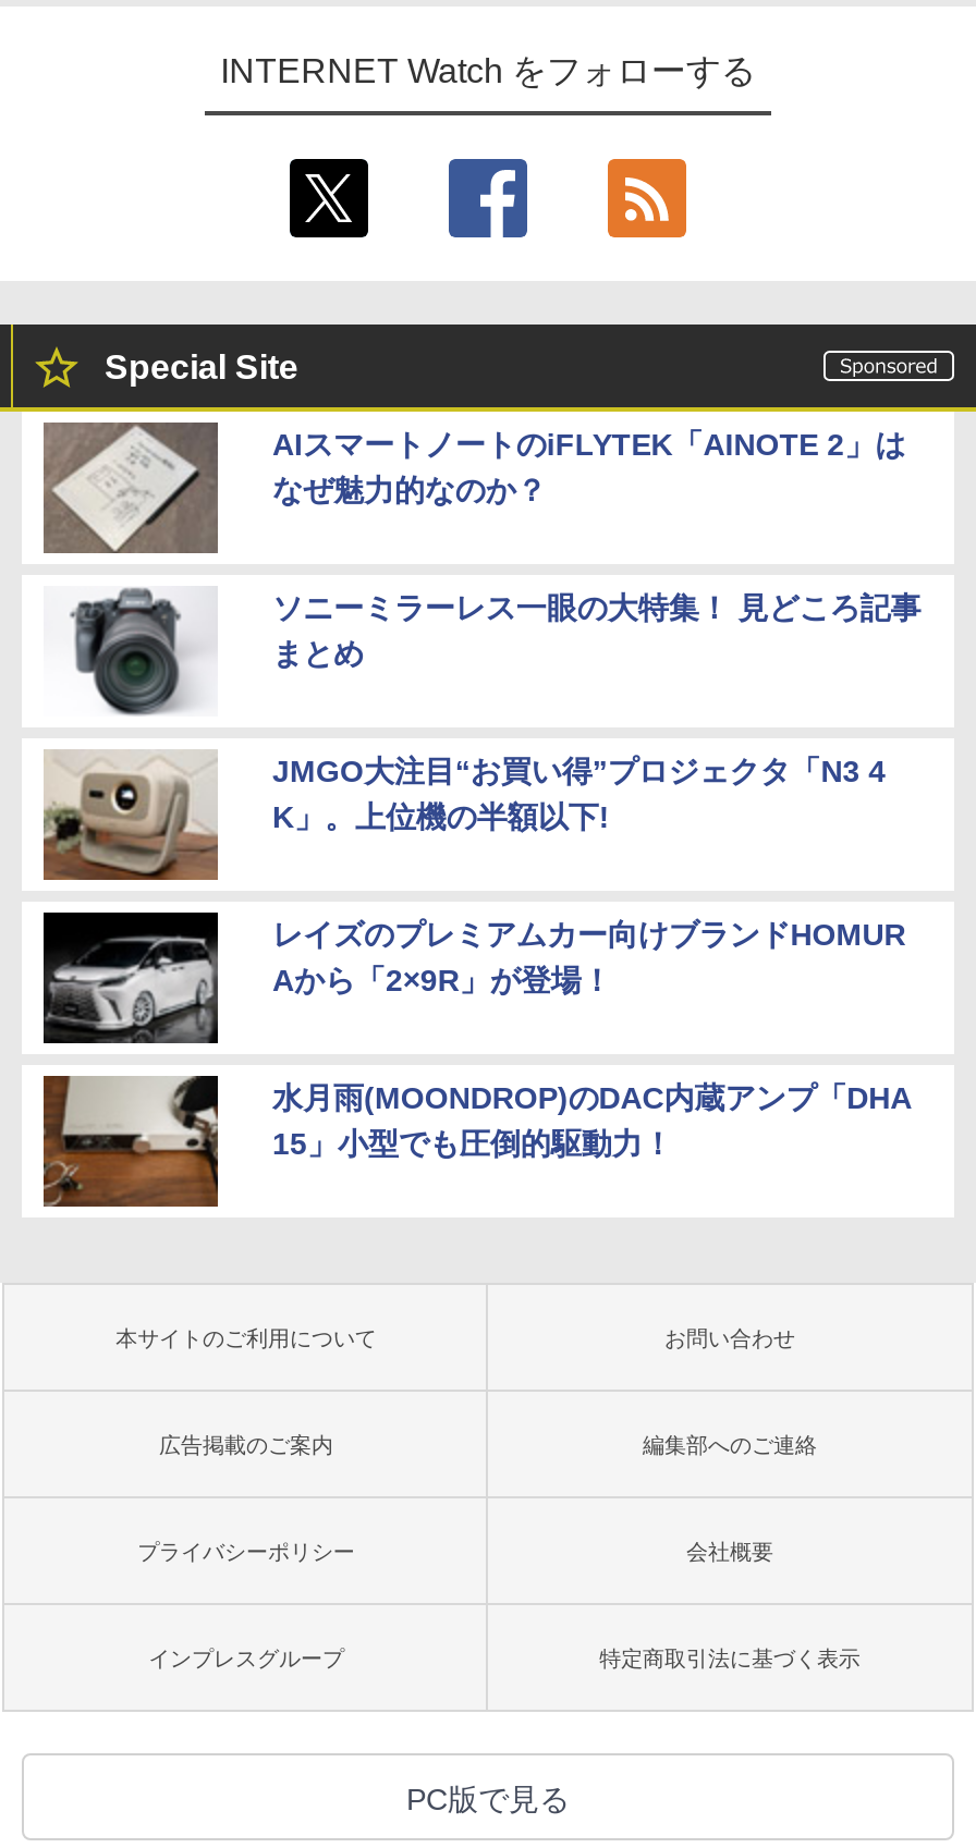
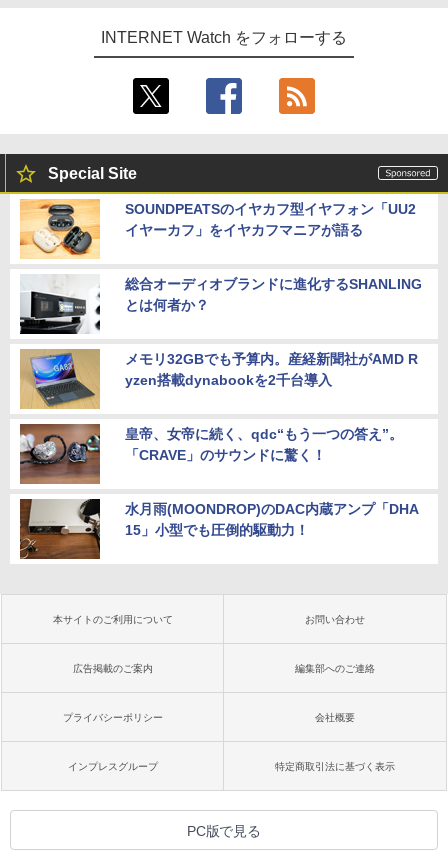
- [image]
- AIスマートノートのiFLYTEK「AINOTE 2」は
- なぜ魅力的なのか？
+ [image]
+ SOUNDPEATSのイヤカフ型イヤフォン「UU2
+ イヤーカフ」をイヤカフマニアが語る

- [image]
- ソニーミラーレス一眼の大特集！ 見どころ記事
- まとめ
+ [image]
+ 総合オーディオブランドに進化するSHANLING
+ とは何者か？

- [image]
- JMGO大注目“お買い得”プロジェクタ「N3 4
- K」。上位機の半額以下!
+ [image]
+ メモリ32GBでも予算内。産経新聞社がAMD R
+ yzen搭載dynabookを2千台導入

- [image]
- レイズのプレミアムカー向けブランドHOMUR
- Aから「2×9R」が登場！
+ [image]
+ 皇帝、女帝に続く、qdc“もう一つの答え”。
+ 「CRAVE」のサウンドに驚く！
